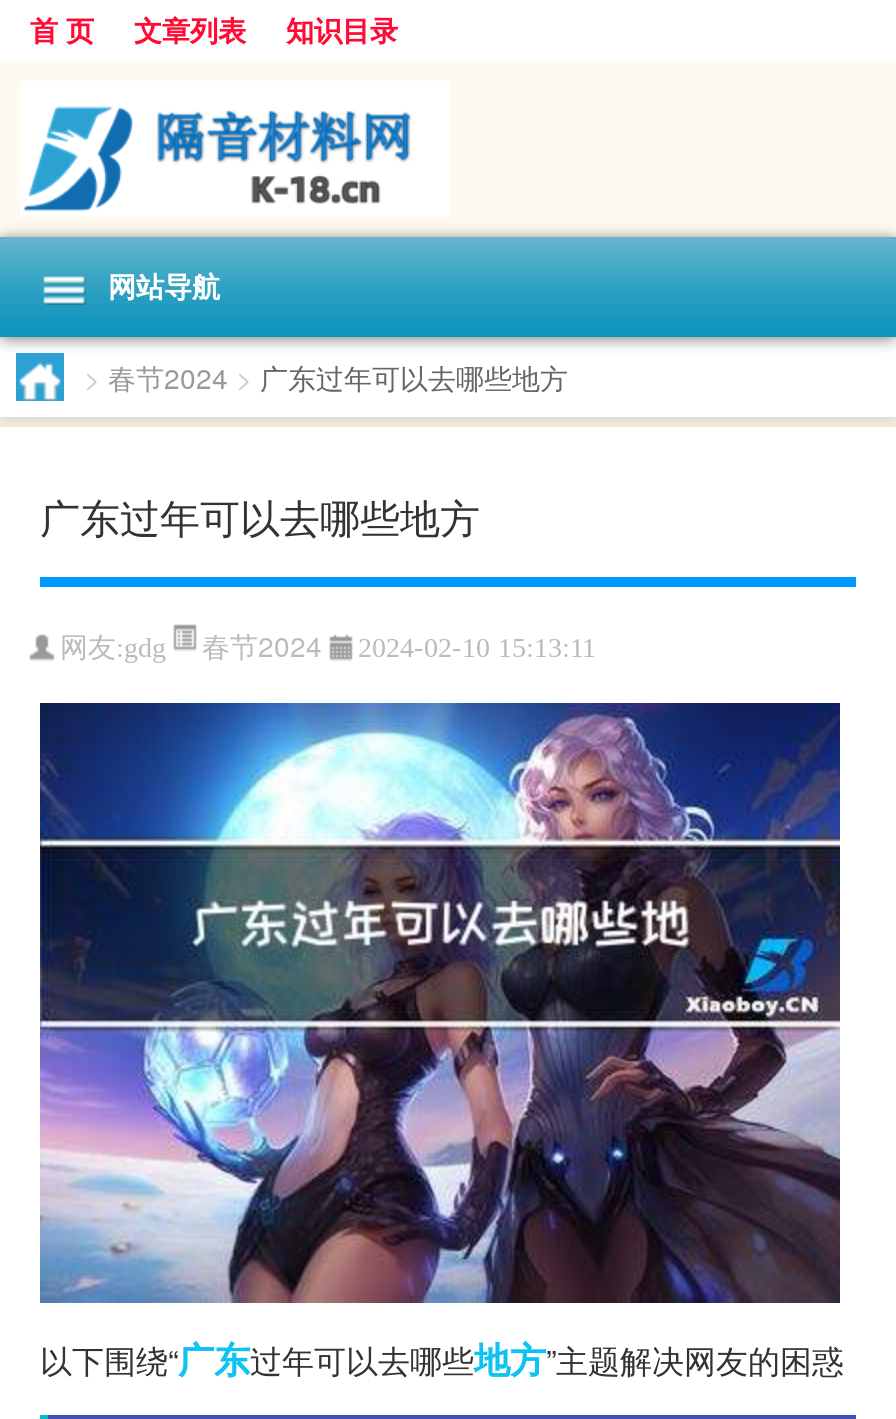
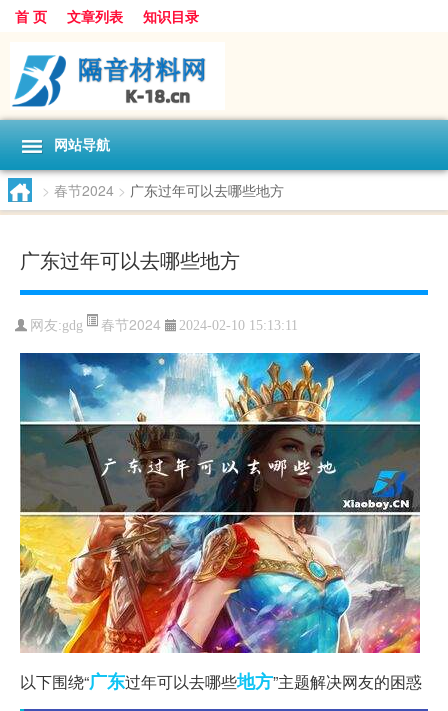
- [image]
+ [image]
